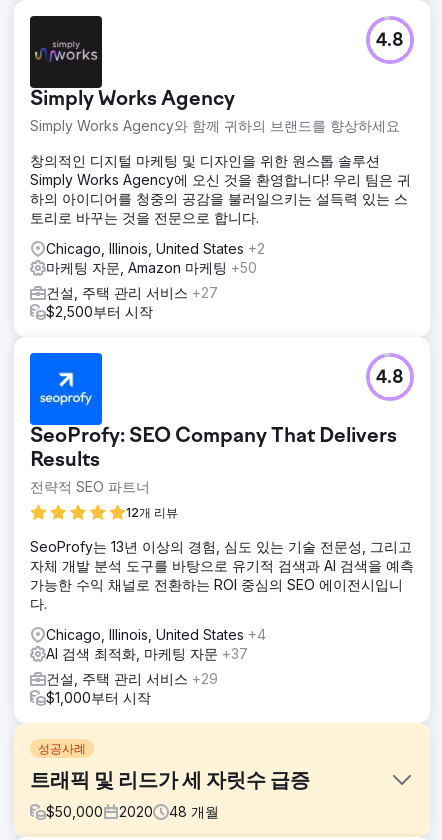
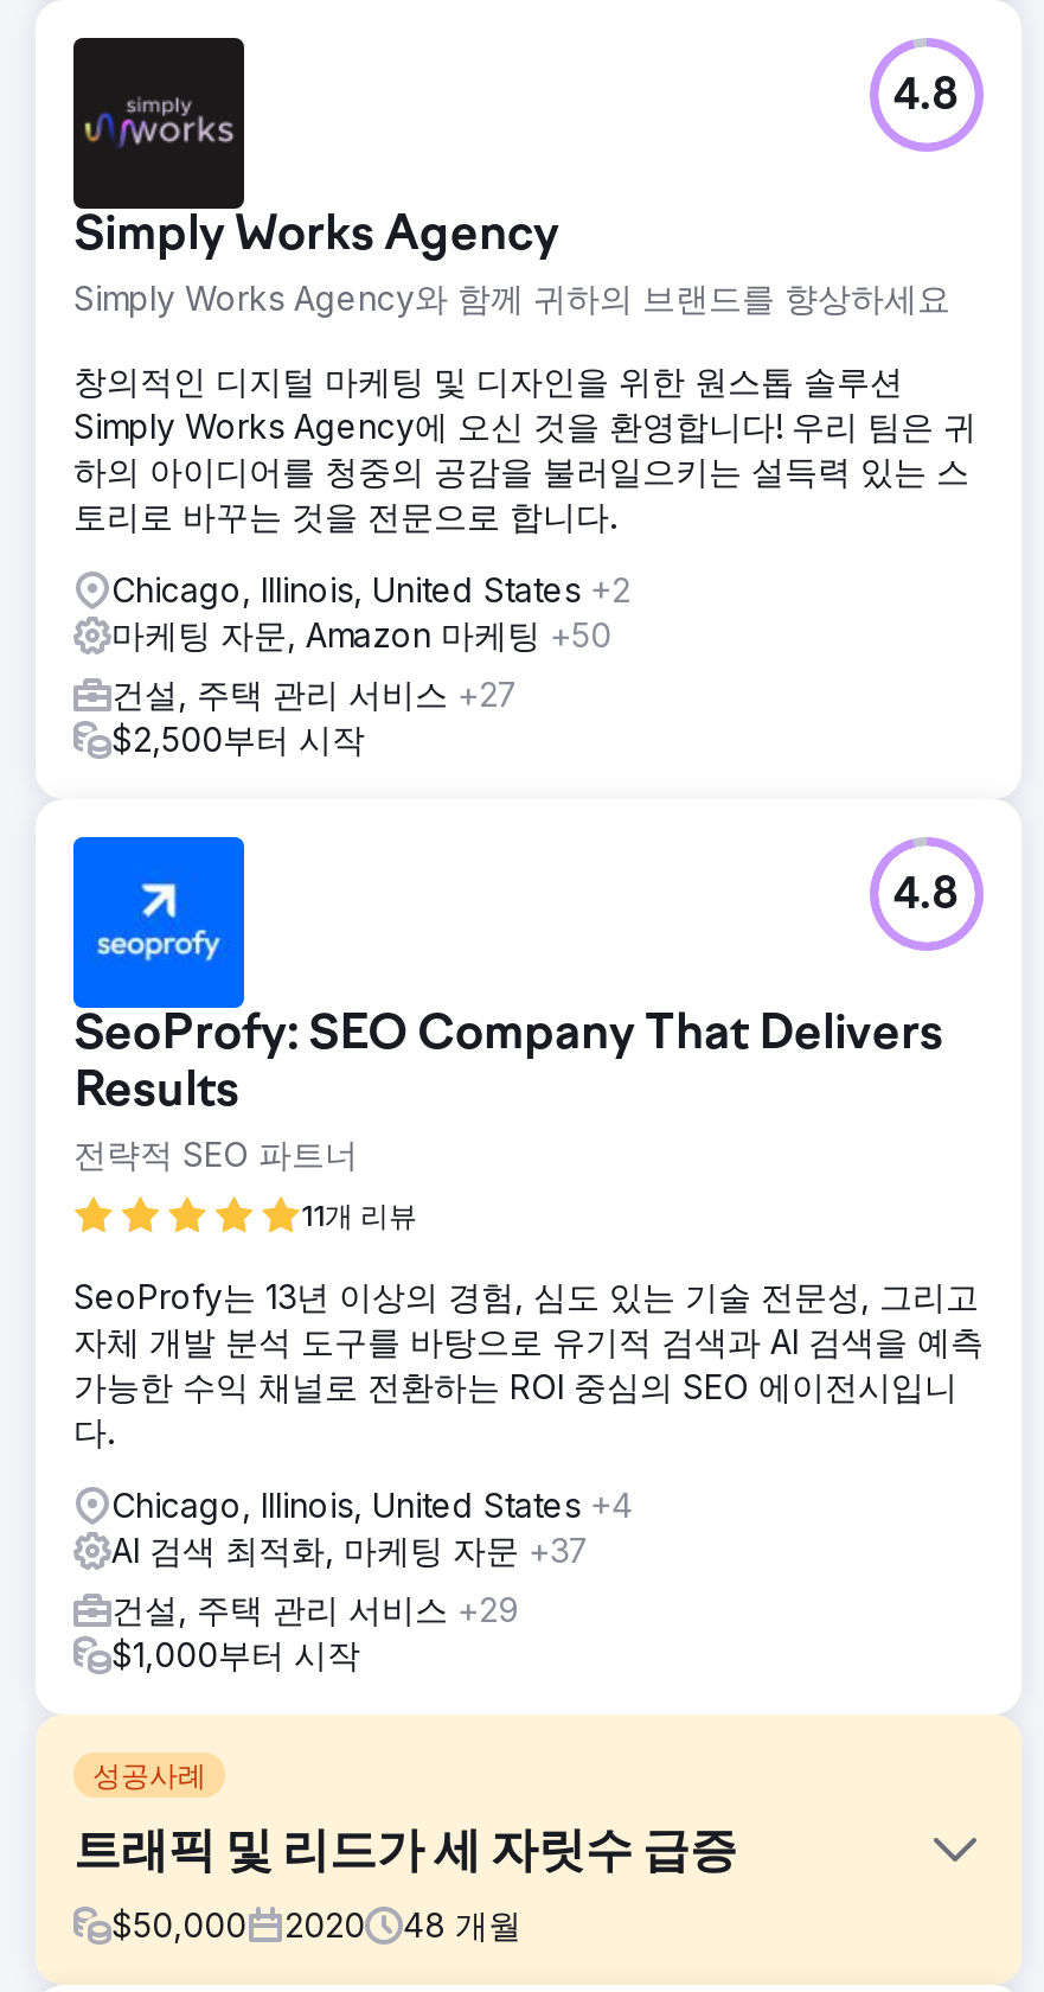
- 12개 리뷰
+ 11개 리뷰
